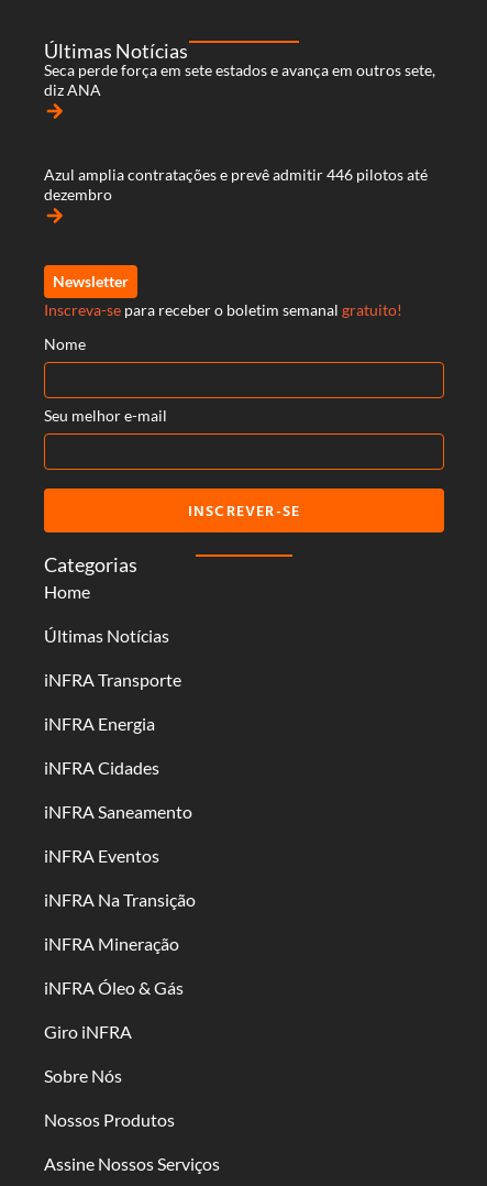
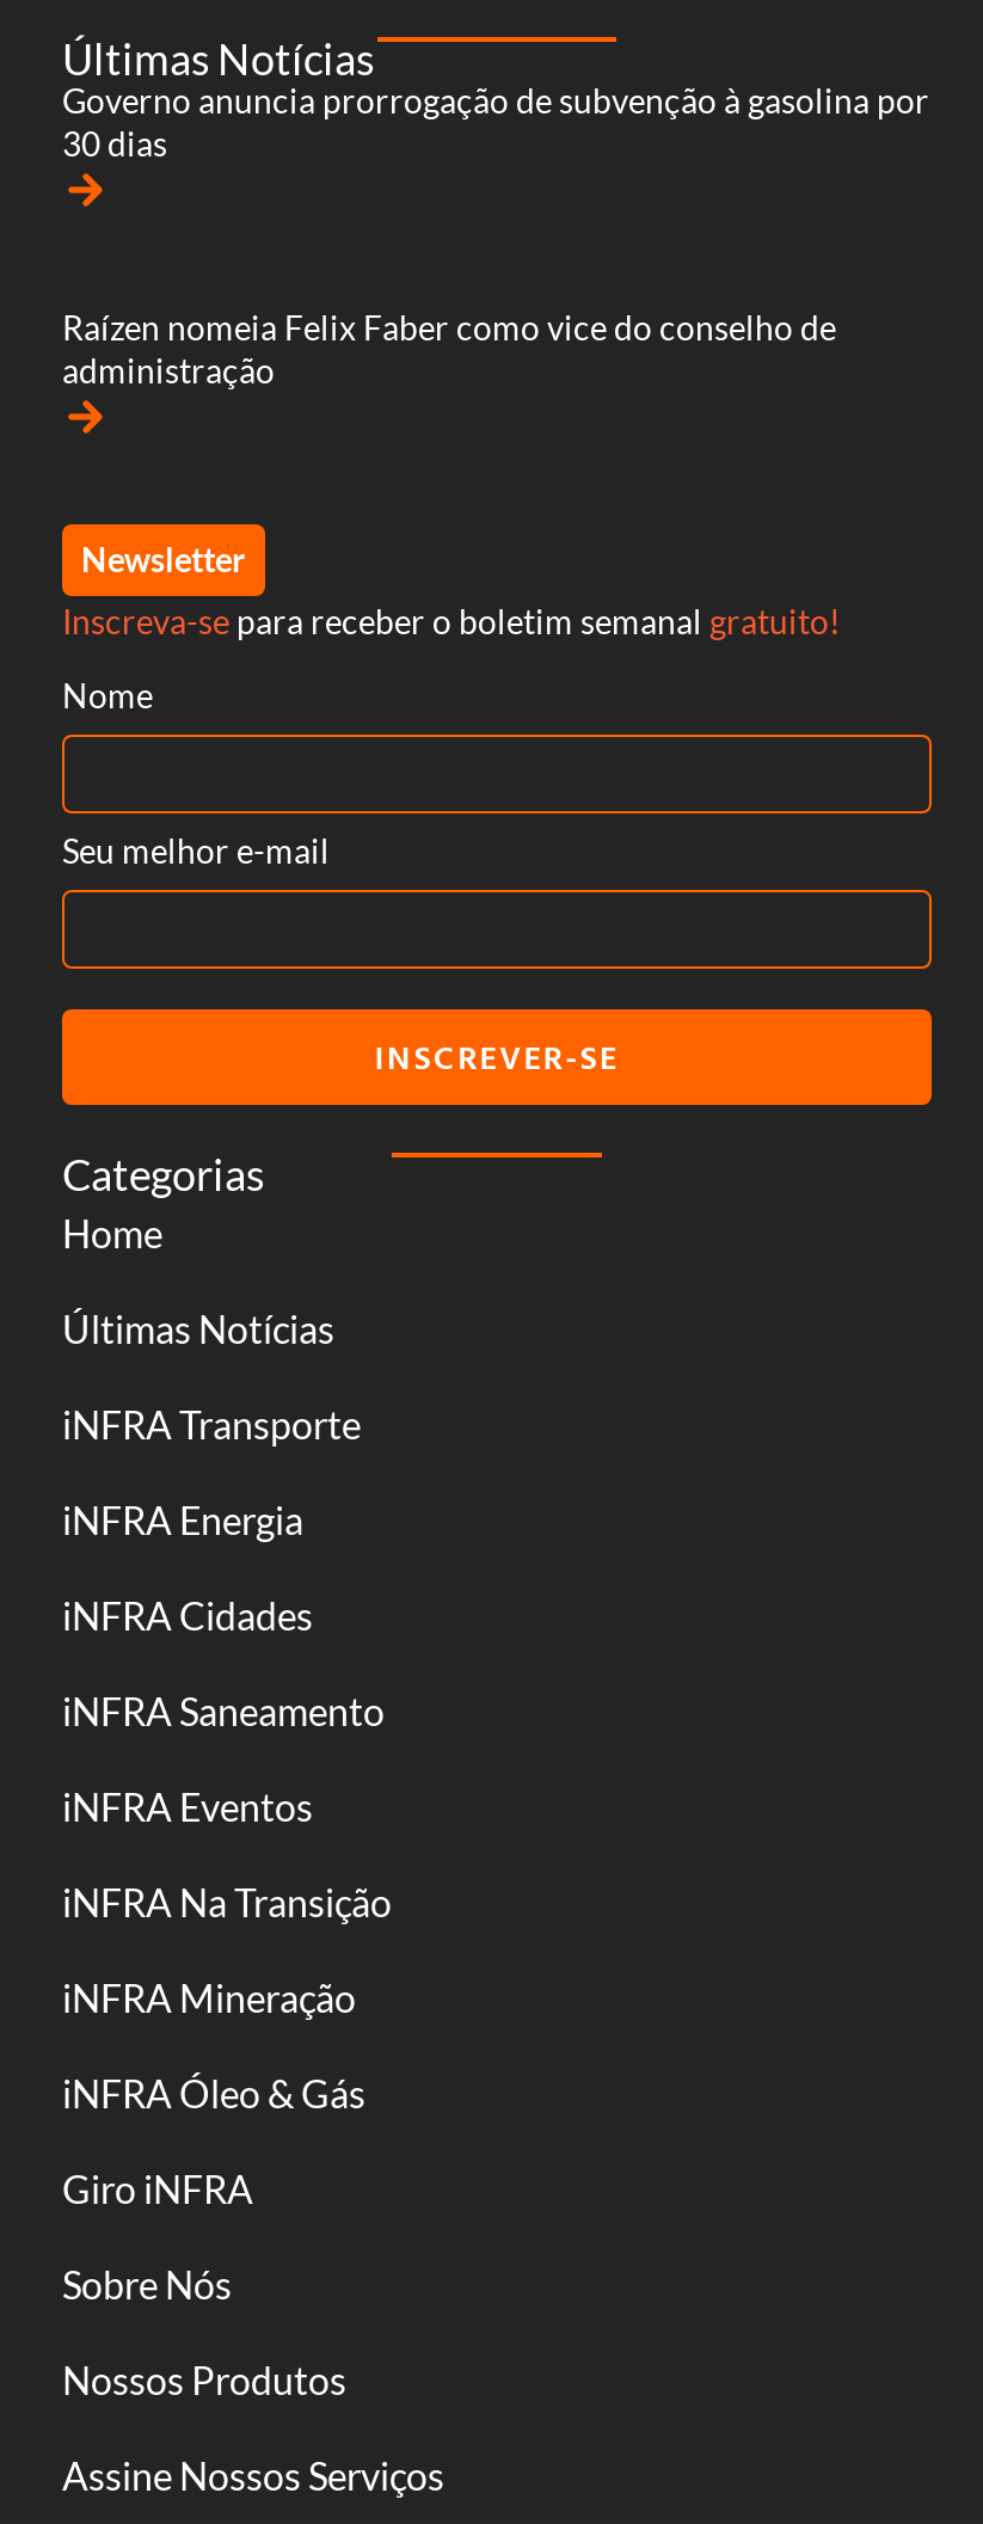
- Seca perde força em sete estados e avança em outros sete,
- diz ANA
+ Governo anuncia prorrogação de subvenção à gasolina por
+ 30 dias

- Azul amplia contratações e prevê admitir 446 pilotos até
- dezembro
+ Raízen nomeia Felix Faber como vice do conselho de
+ administração
